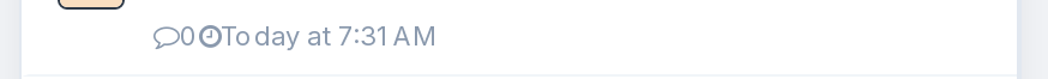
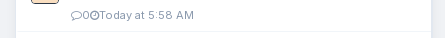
- 0 Today at 7:31 AM
+ 0 Today at 5:58 AM
